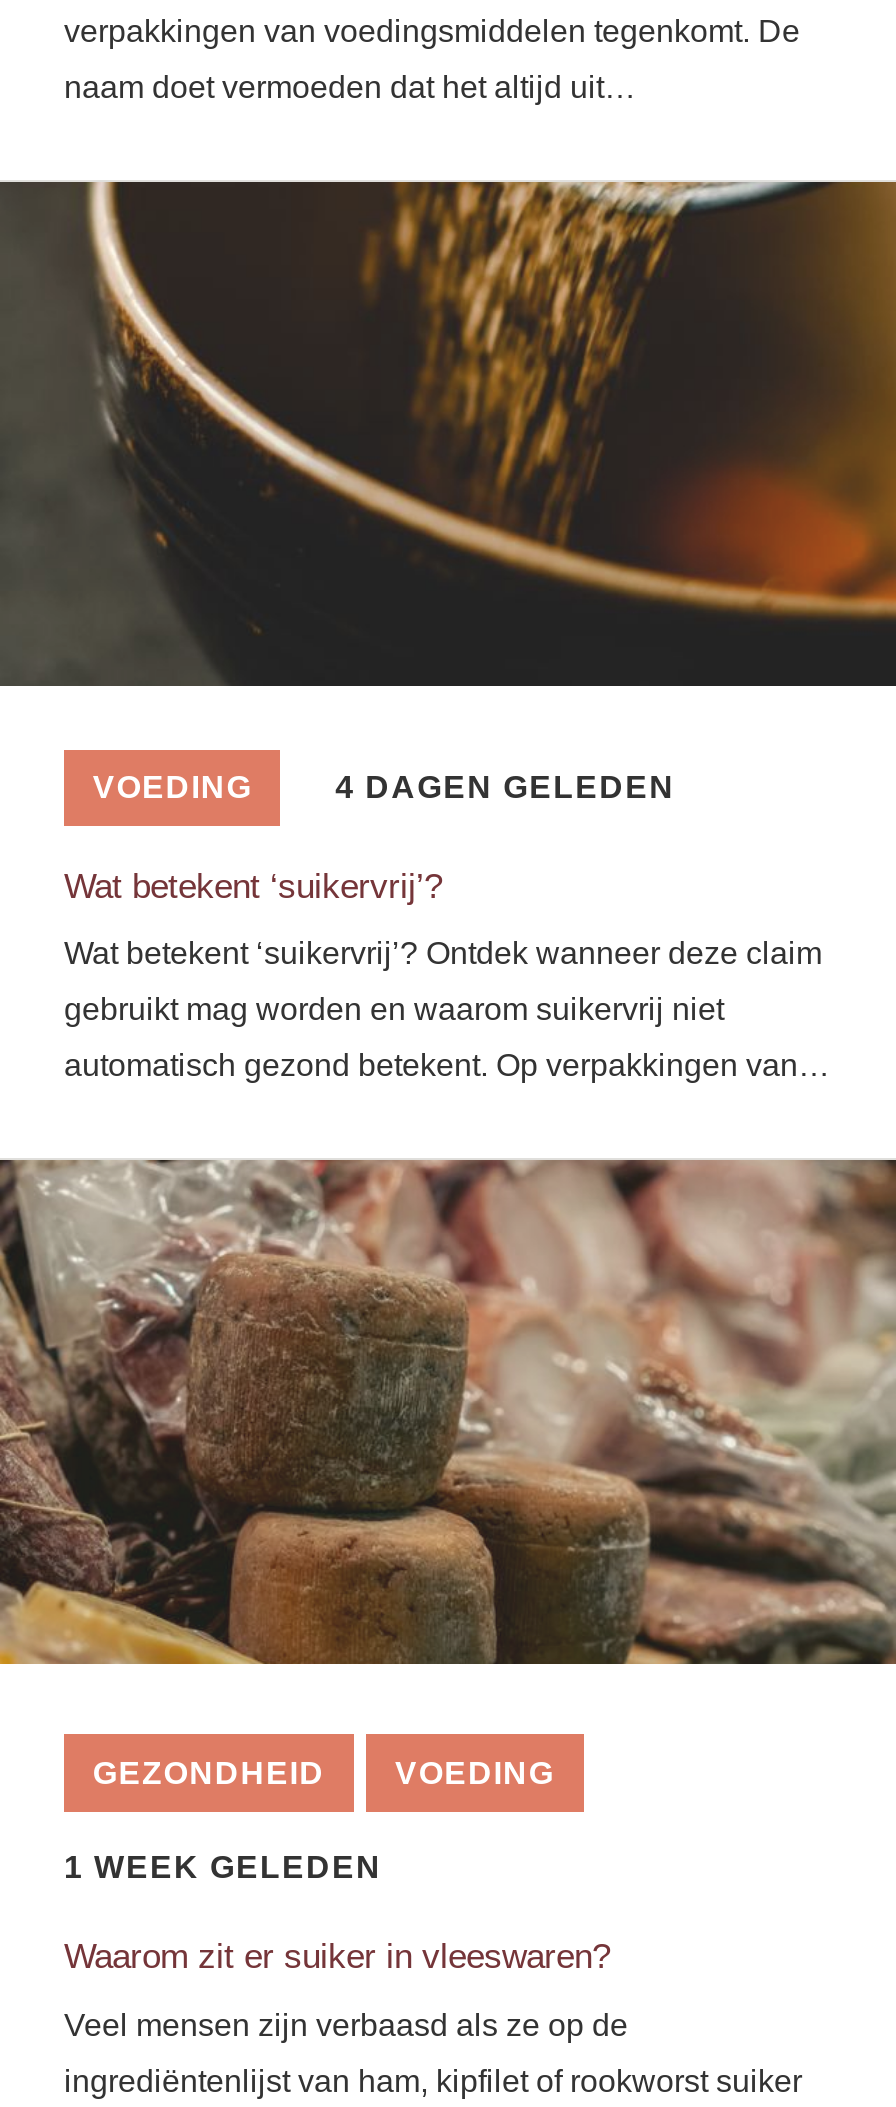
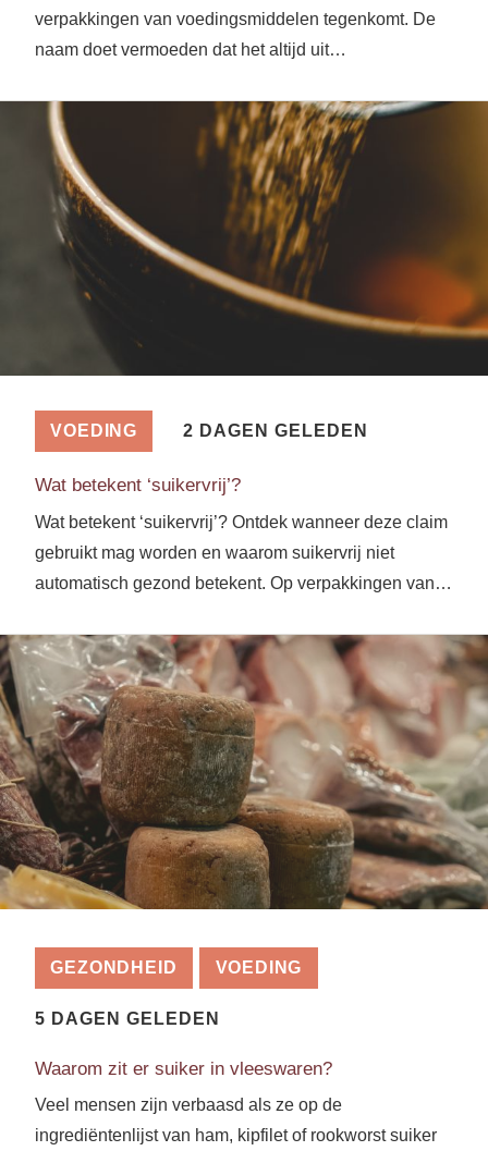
- 4 DAGEN GELEDEN
+ 2 DAGEN GELEDEN

- 1 WEEK GELEDEN
+ 5 DAGEN GELEDEN
